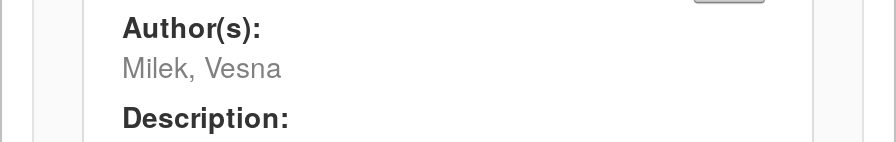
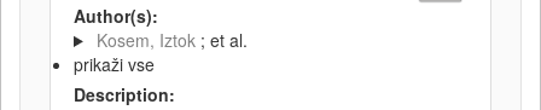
- Milek, Vesna
+ Kosem, Iztok ; et al.
+ prikaži vse
